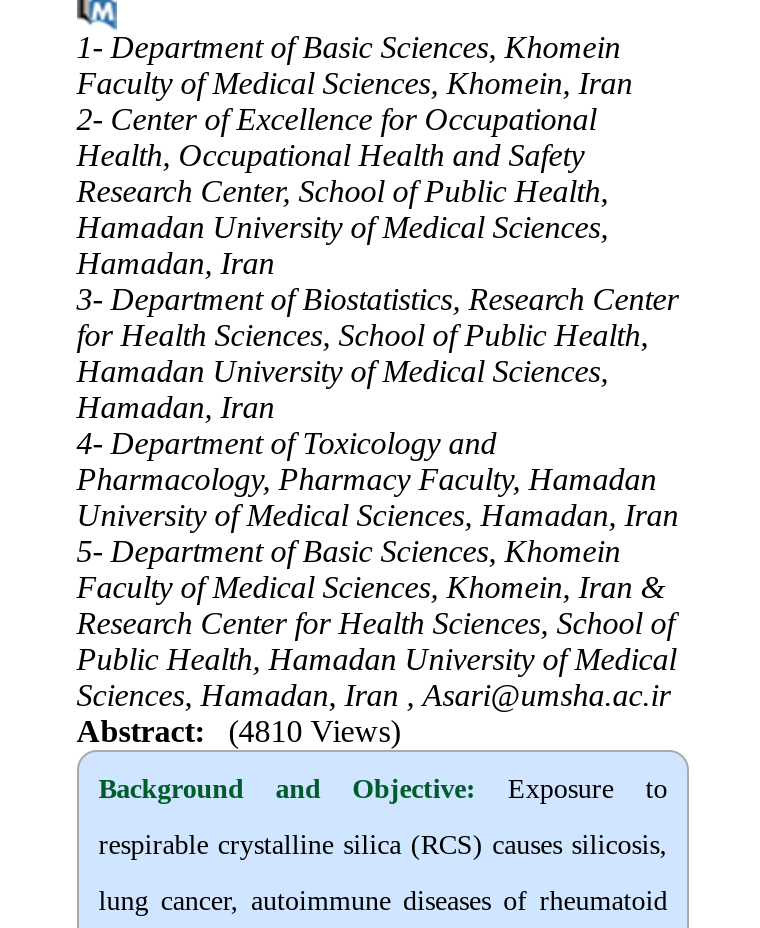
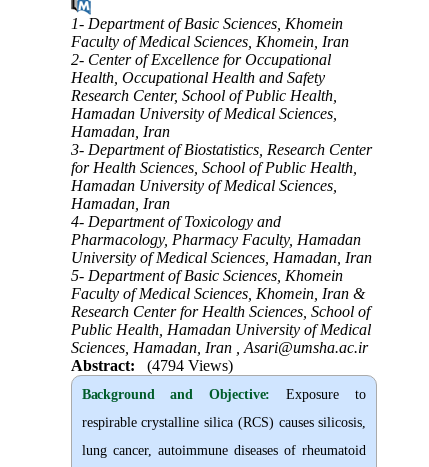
- Abstract: (4810 Views)
+ Abstract: (4794 Views)
